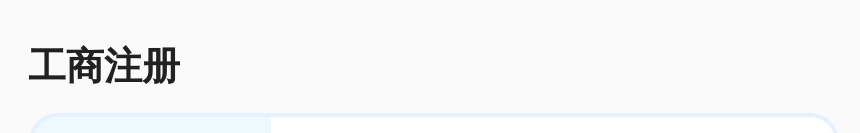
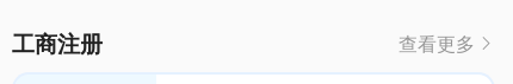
+ 查看更多
